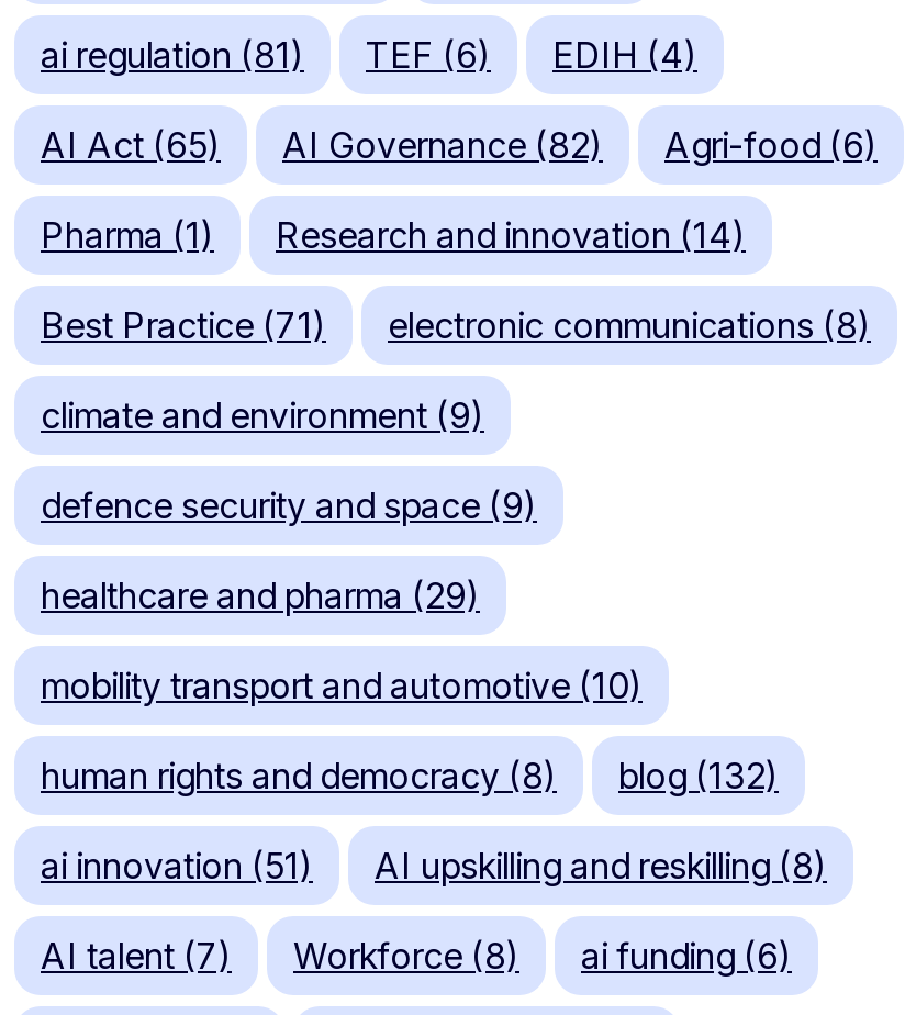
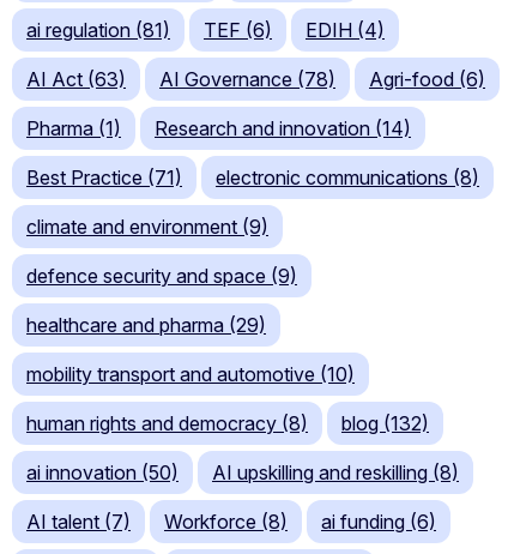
- AI Act (65)
+ AI Act (63)

- AI Governance (82)
+ AI Governance (78)

- ai innovation (51)
+ ai innovation (50)
